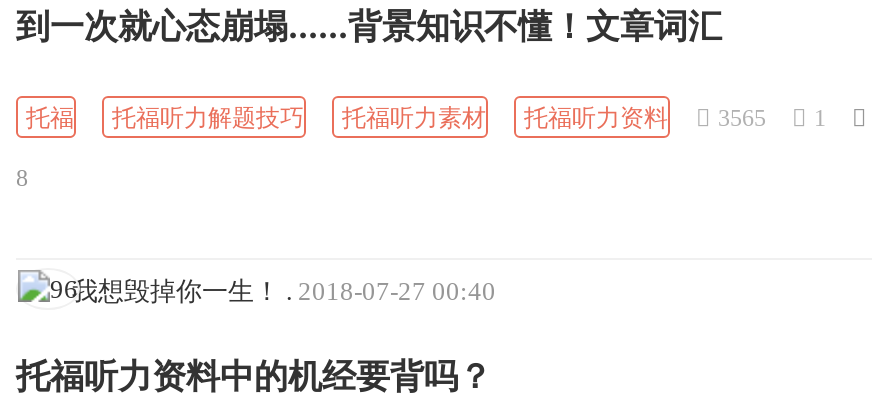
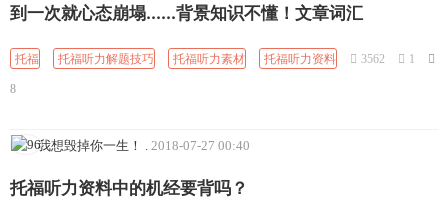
- 托福 托福听力解题技巧 托福听力素材 托福听力资料 3565 1
+ 托福 托福听力解题技巧 托福听力素材 托福听力资料 3562 1
